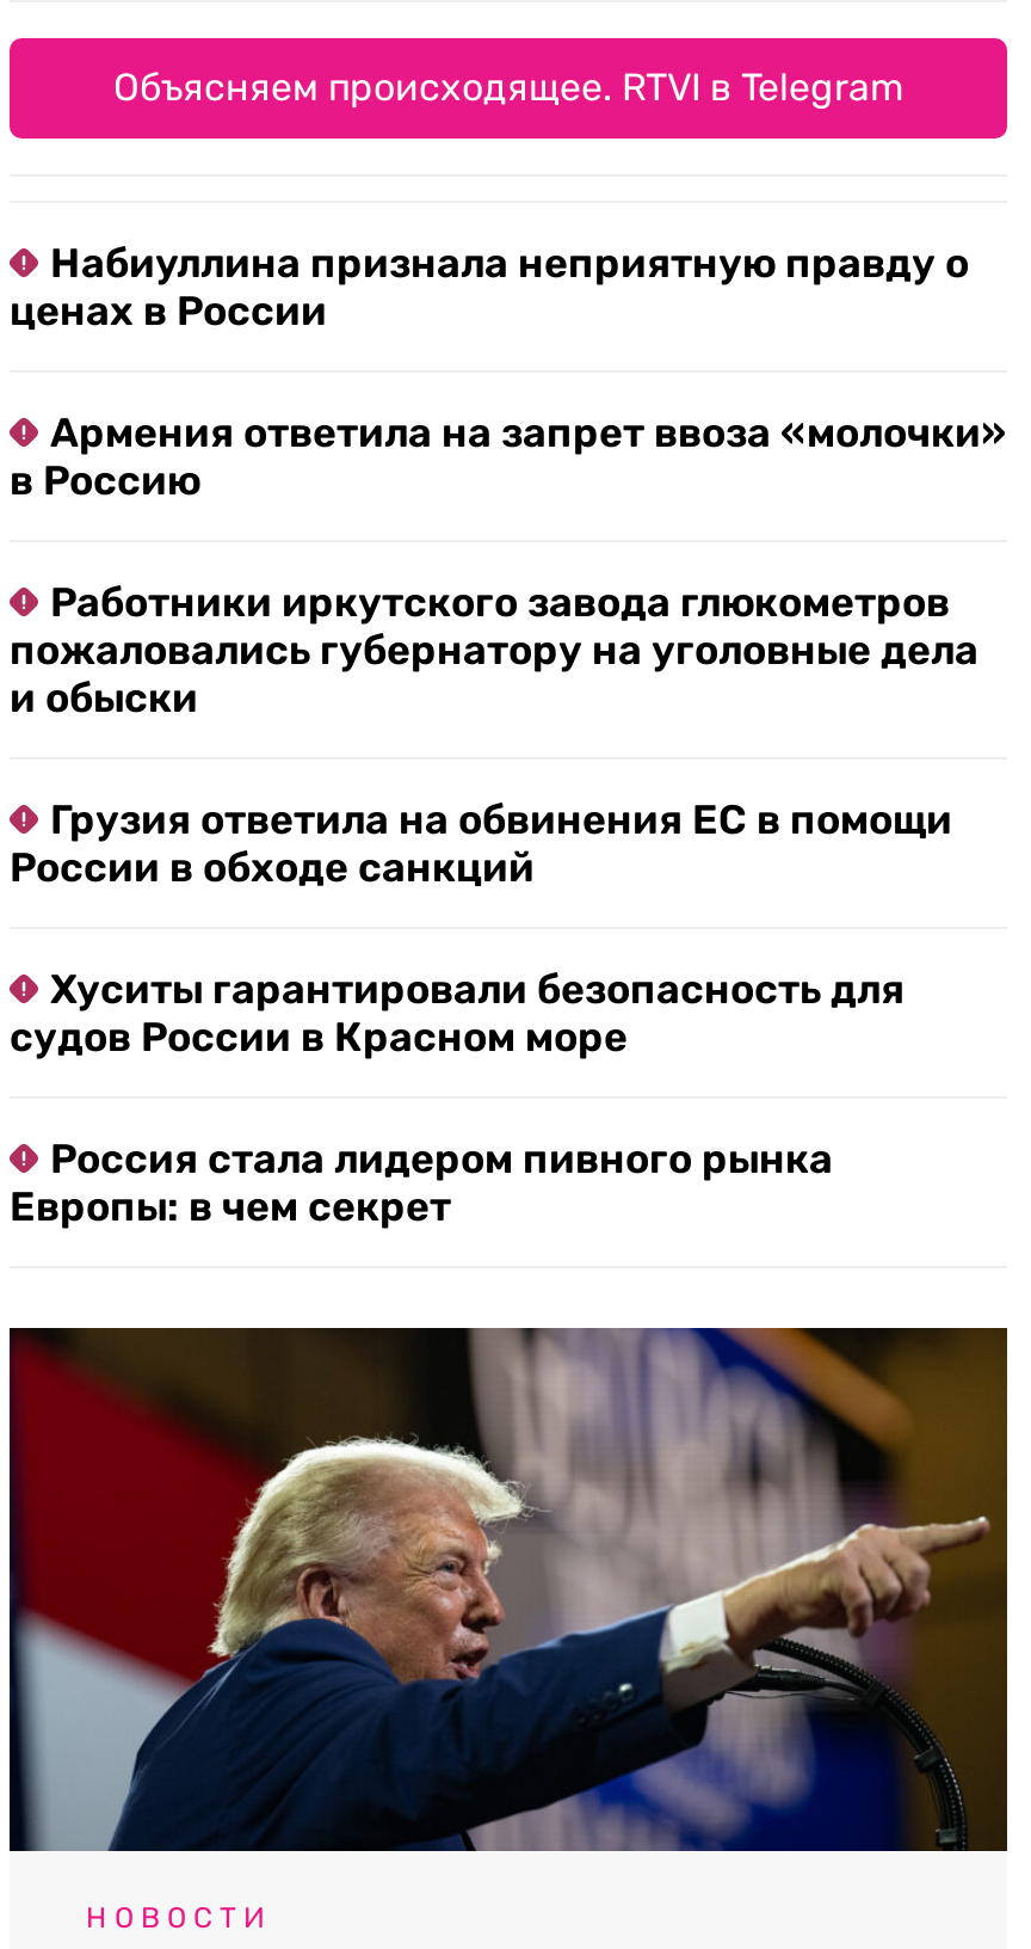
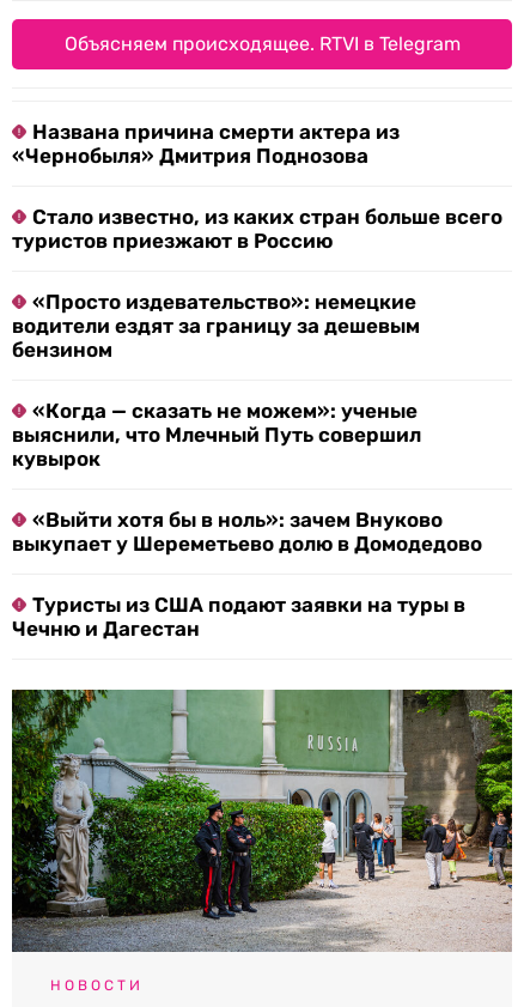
- Набиуллина признала неприятную правду о
- ценах в России
+ Названа причина смерти актера из
+ «Чернобыля» Дмитрия Поднозова

- Армения ответила на запрет ввоза «молочки»
- в Россию
+ Стало известно, из каких стран больше всего
+ туристов приезжают в Россию

- Работники иркутского завода глюкометров
- пожаловались губернатору на уголовные дела
- и обыски
+ «Просто издевательство»: немецкие
+ водители ездят за границу за дешевым
+ бензином

- Грузия ответила на обвинения ЕС в помощи
- России в обходе санкций
+ «Когда — сказать не можем»: ученые
+ выяснили, что Млечный Путь совершил
+ кувырок

- Хуситы гарантировали безопасность для
- судов России в Красном море
+ «Выйти хотя бы в ноль»: зачем Внуково
+ выкупает у Шереметьево долю в Домодедово

- Россия стала лидером пивного рынка
- Европы: в чем секрет
+ Туристы из США подают заявки на туры в
+ Чечню и Дагестан

- [image]
+ [image]
